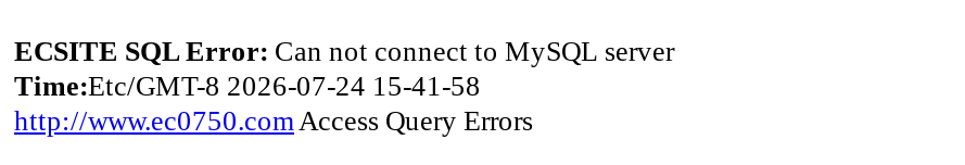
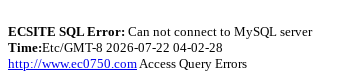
- Time:Etc/GMT-8 2026-07-24 15-41-58
+ Time:Etc/GMT-8 2026-07-22 04-02-28
